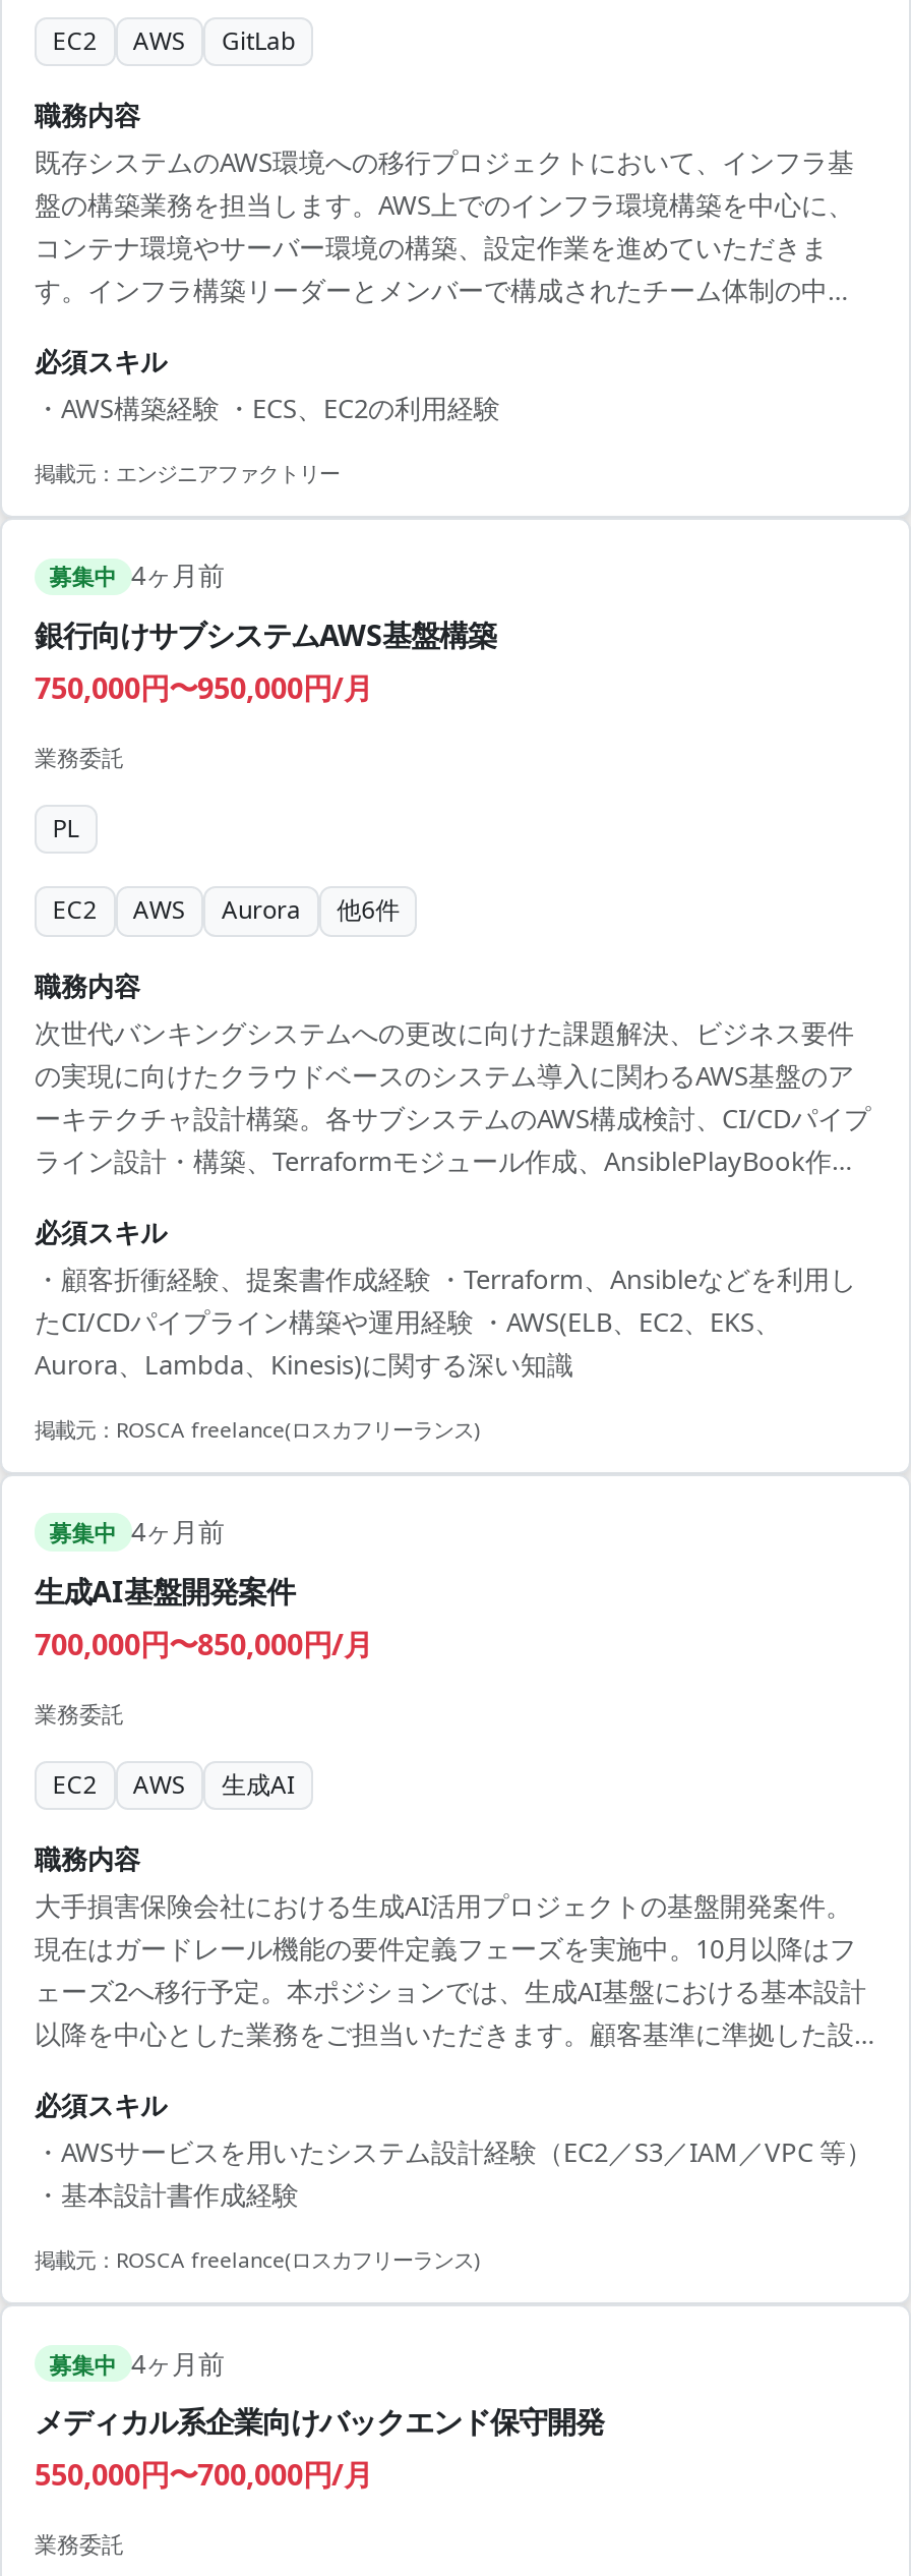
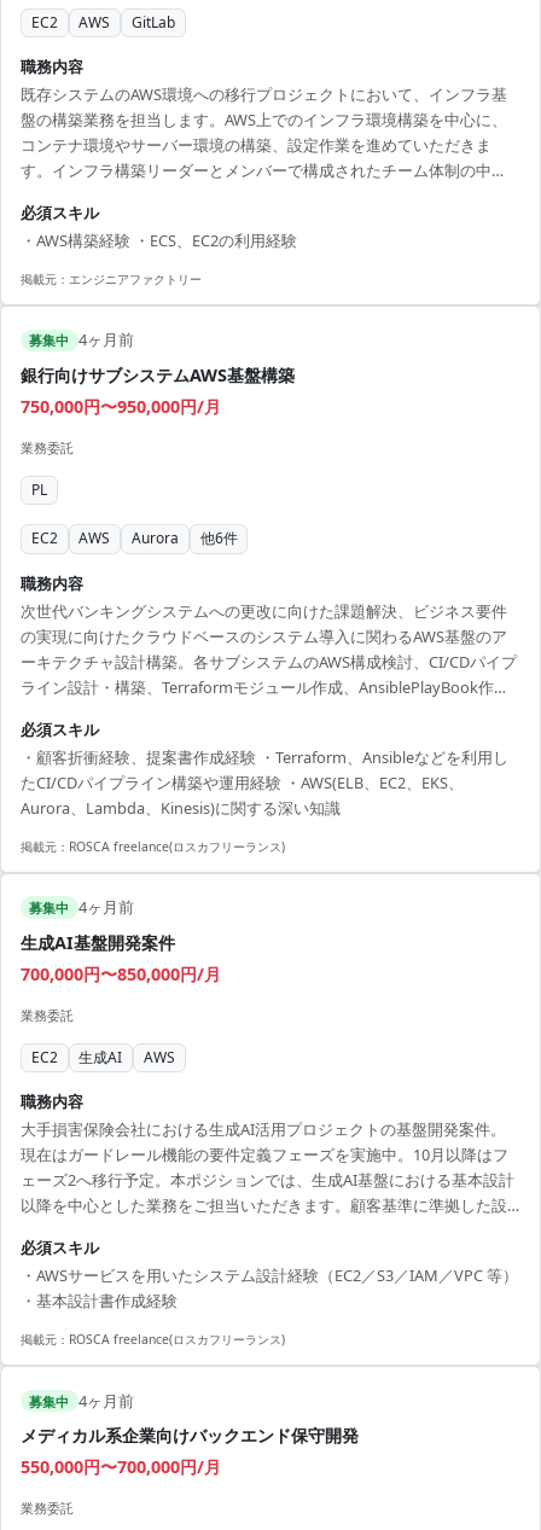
- AWS

+ AWS
